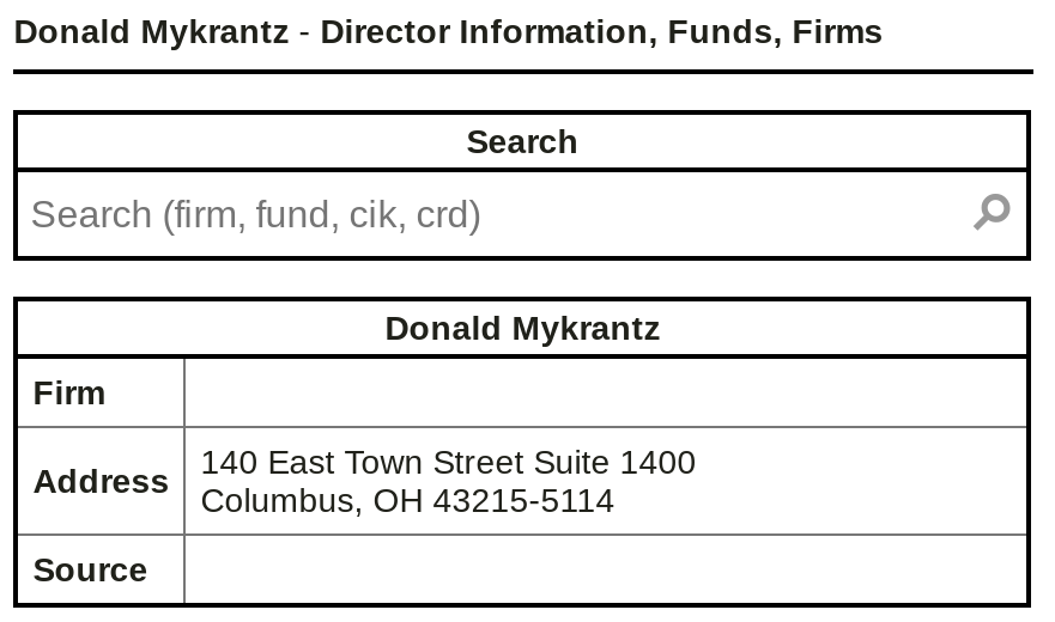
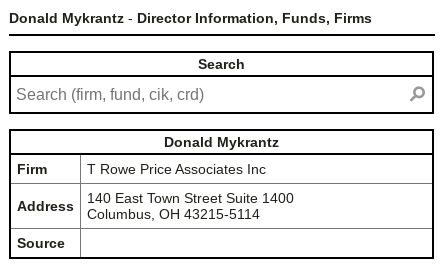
+ T Rowe Price Associates Inc
